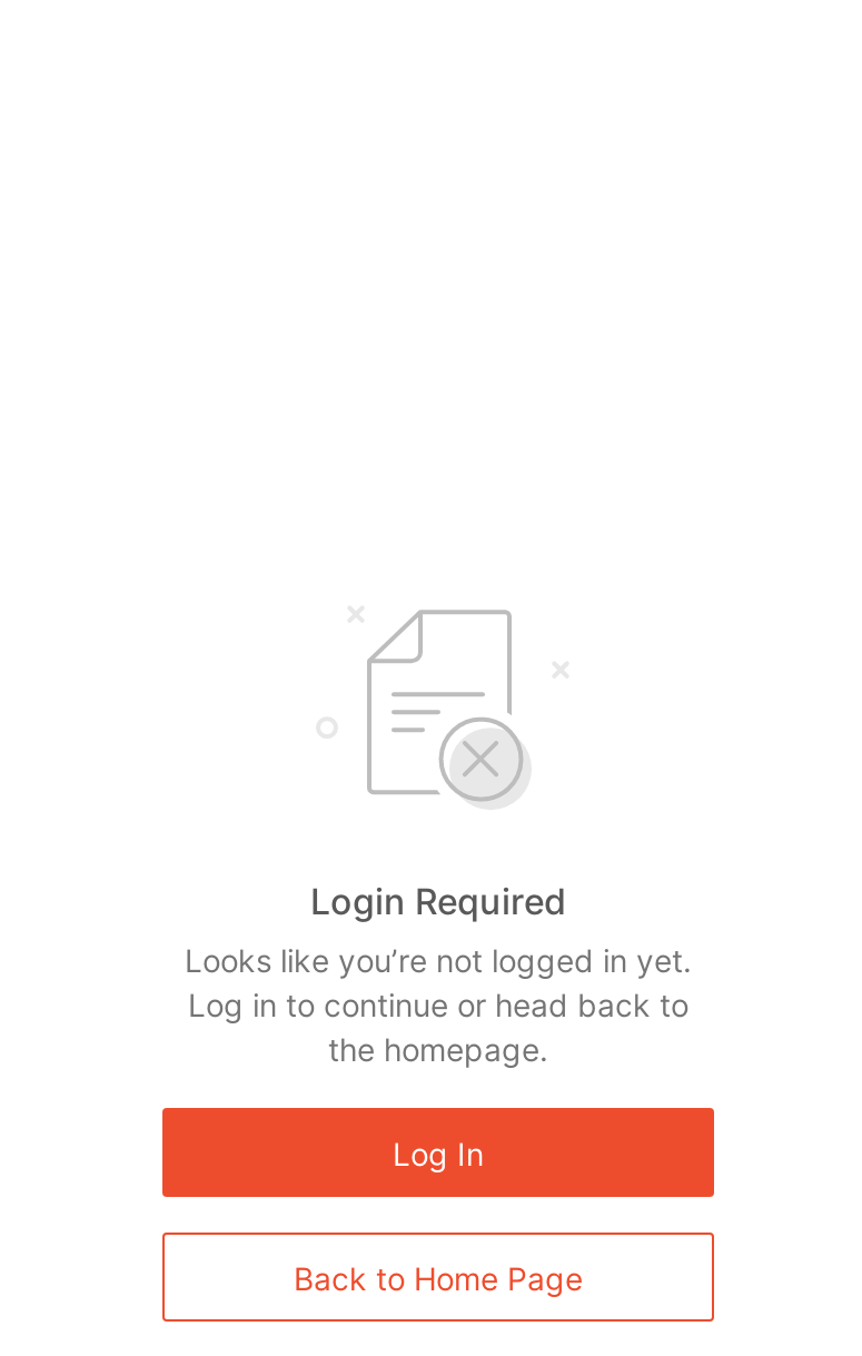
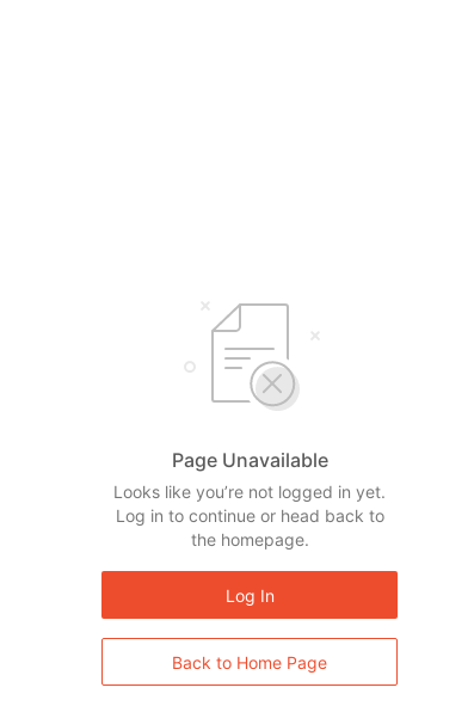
- Login Required
+ Page Unavailable
